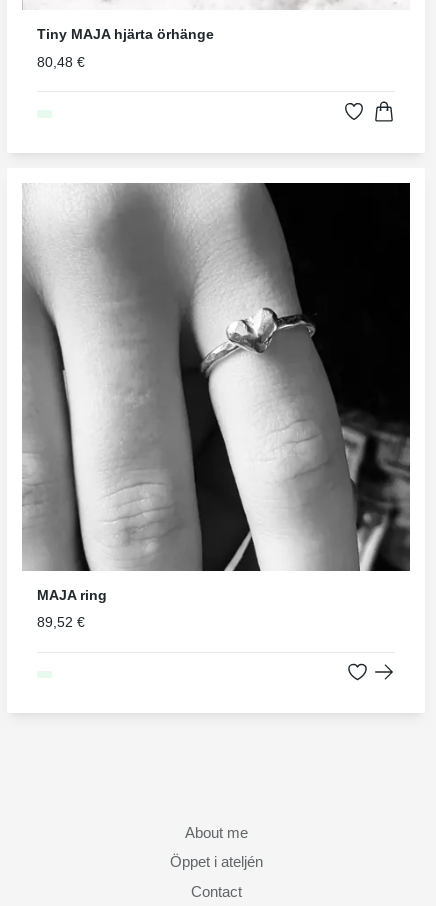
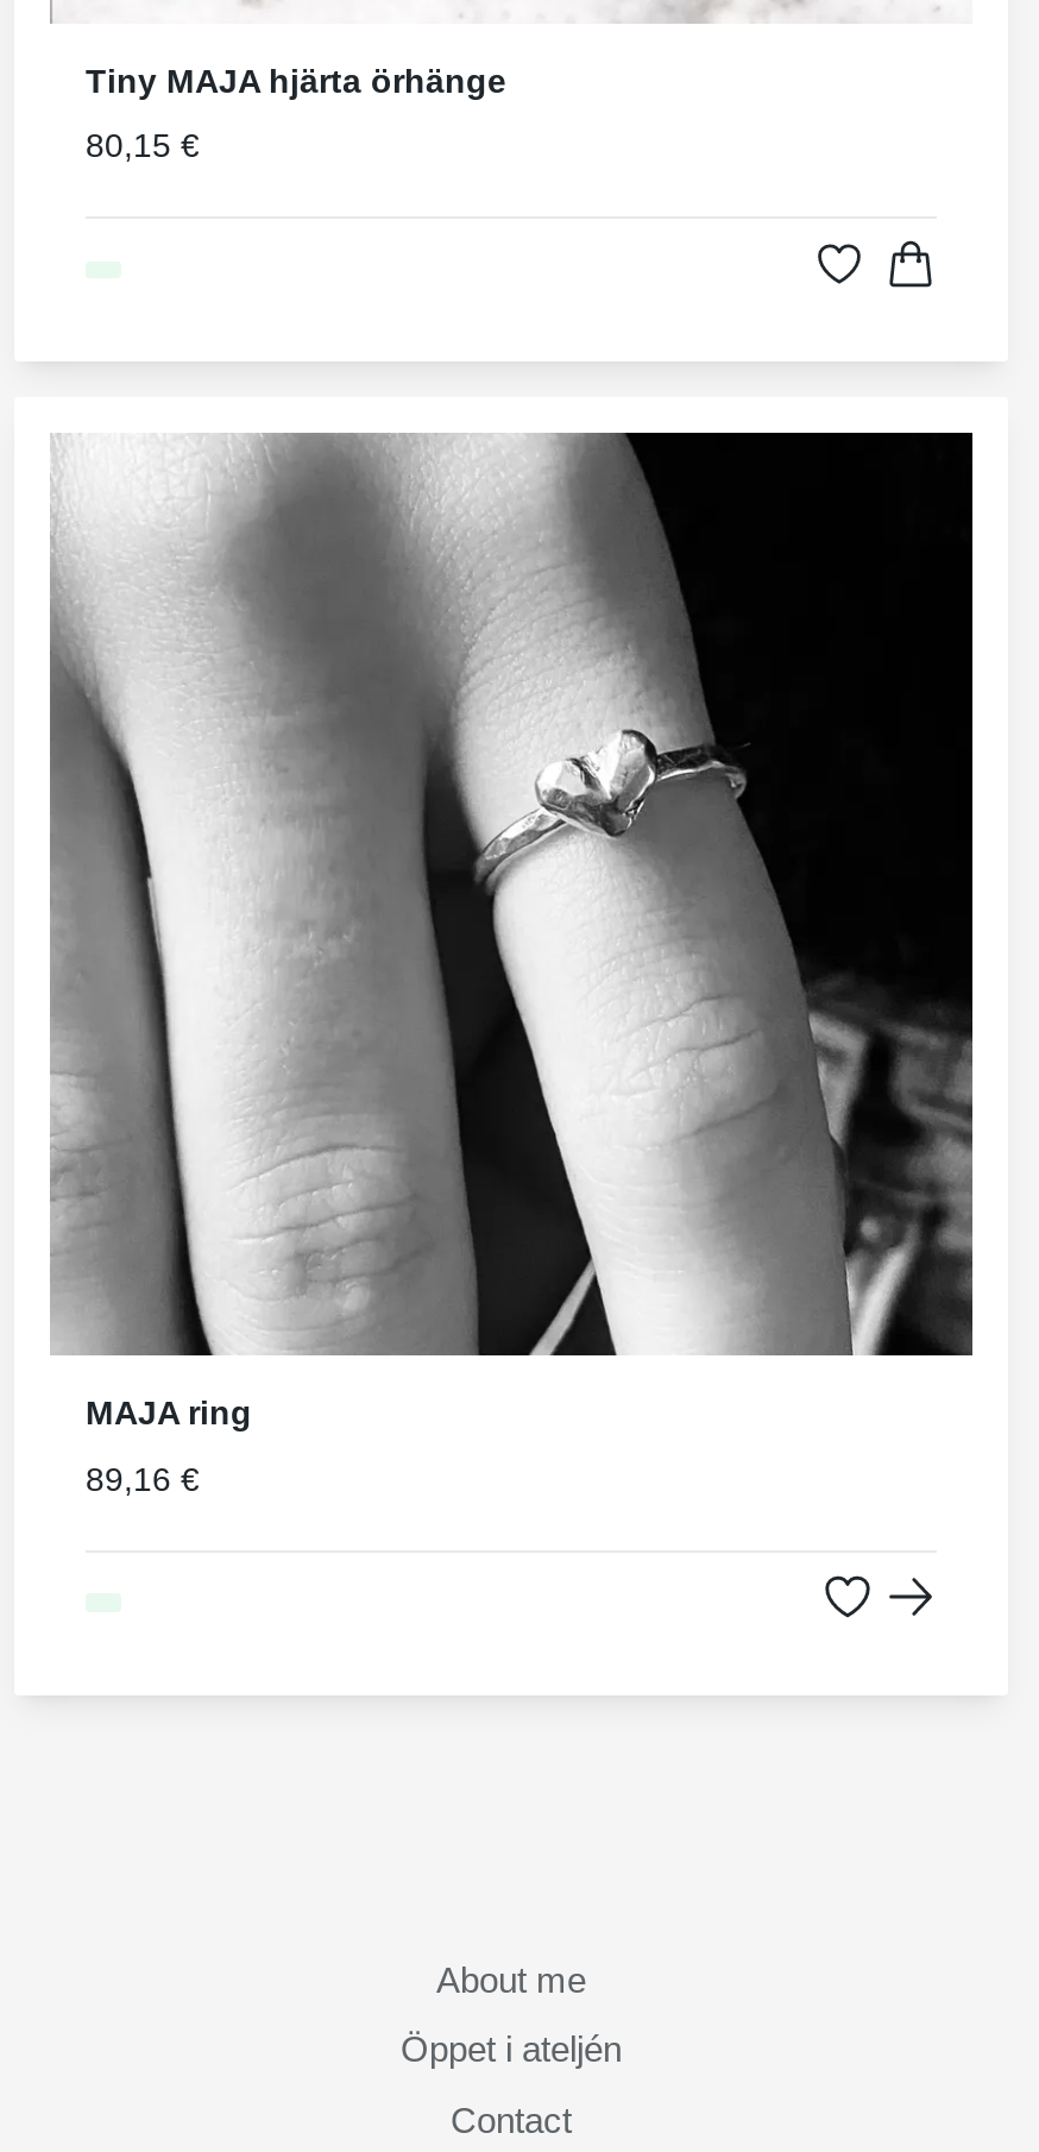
- 80,48 €
+ 80,15 €

- 89,52 €
+ 89,16 €
